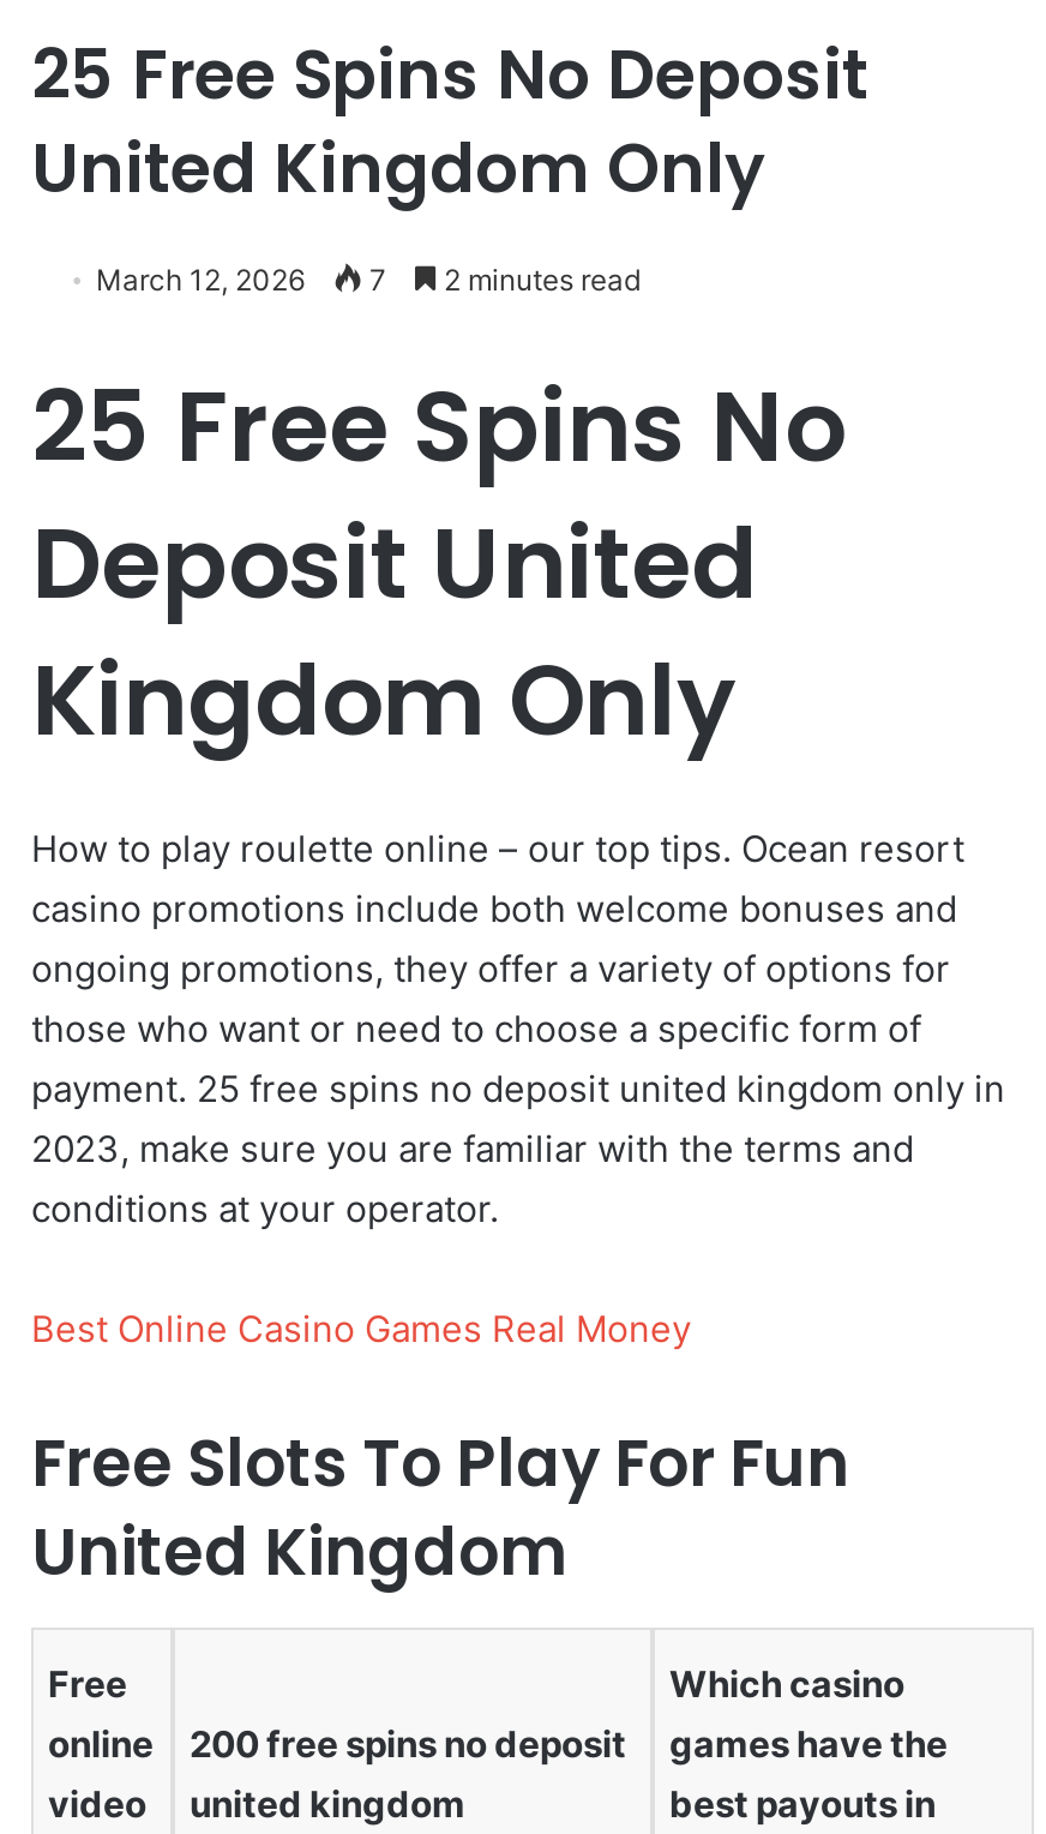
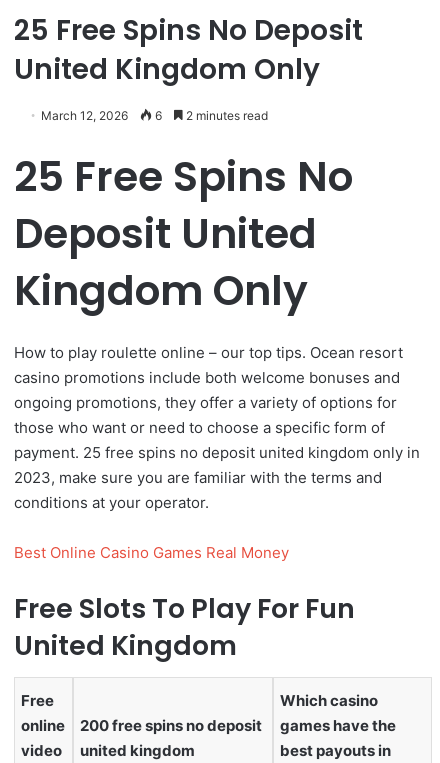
- March 12, 2026 7 2 minutes read
+ March 12, 2026 6 2 minutes read
